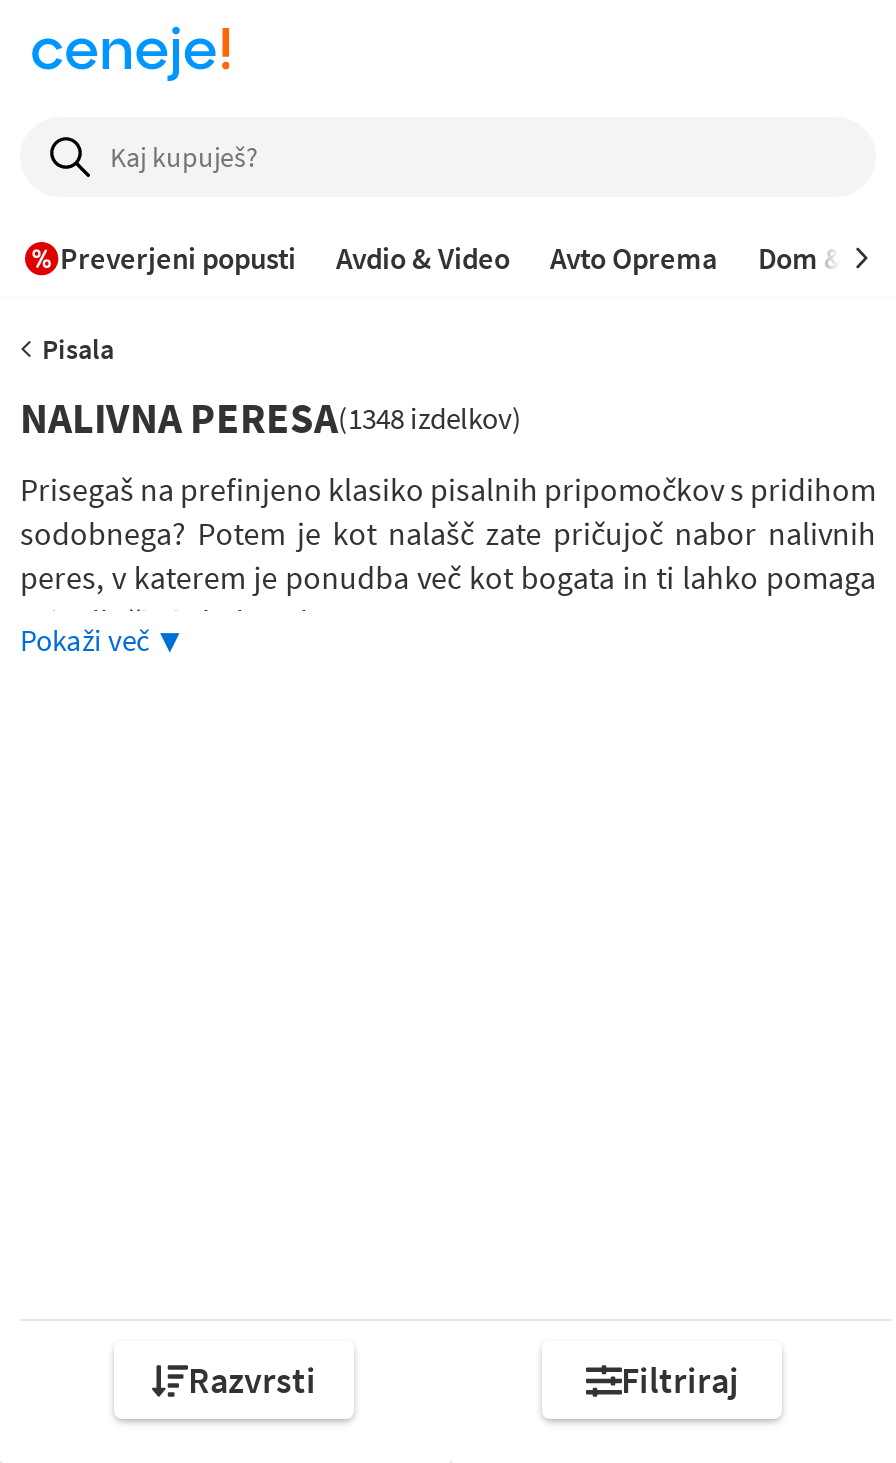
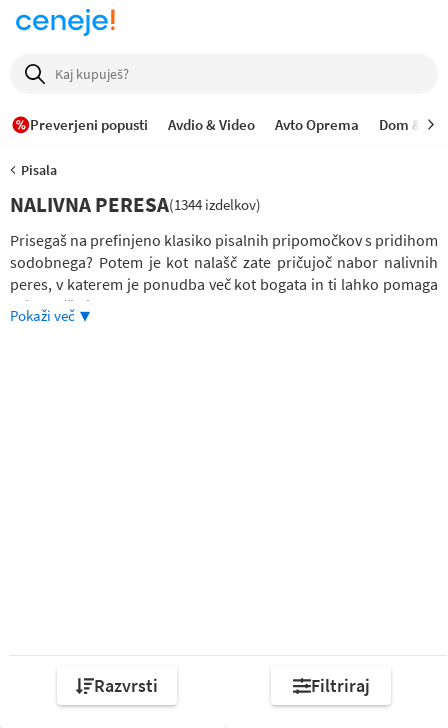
- NALIVNA PERESA(1348 izdelkov)
+ NALIVNA PERESA(1344 izdelkov)
